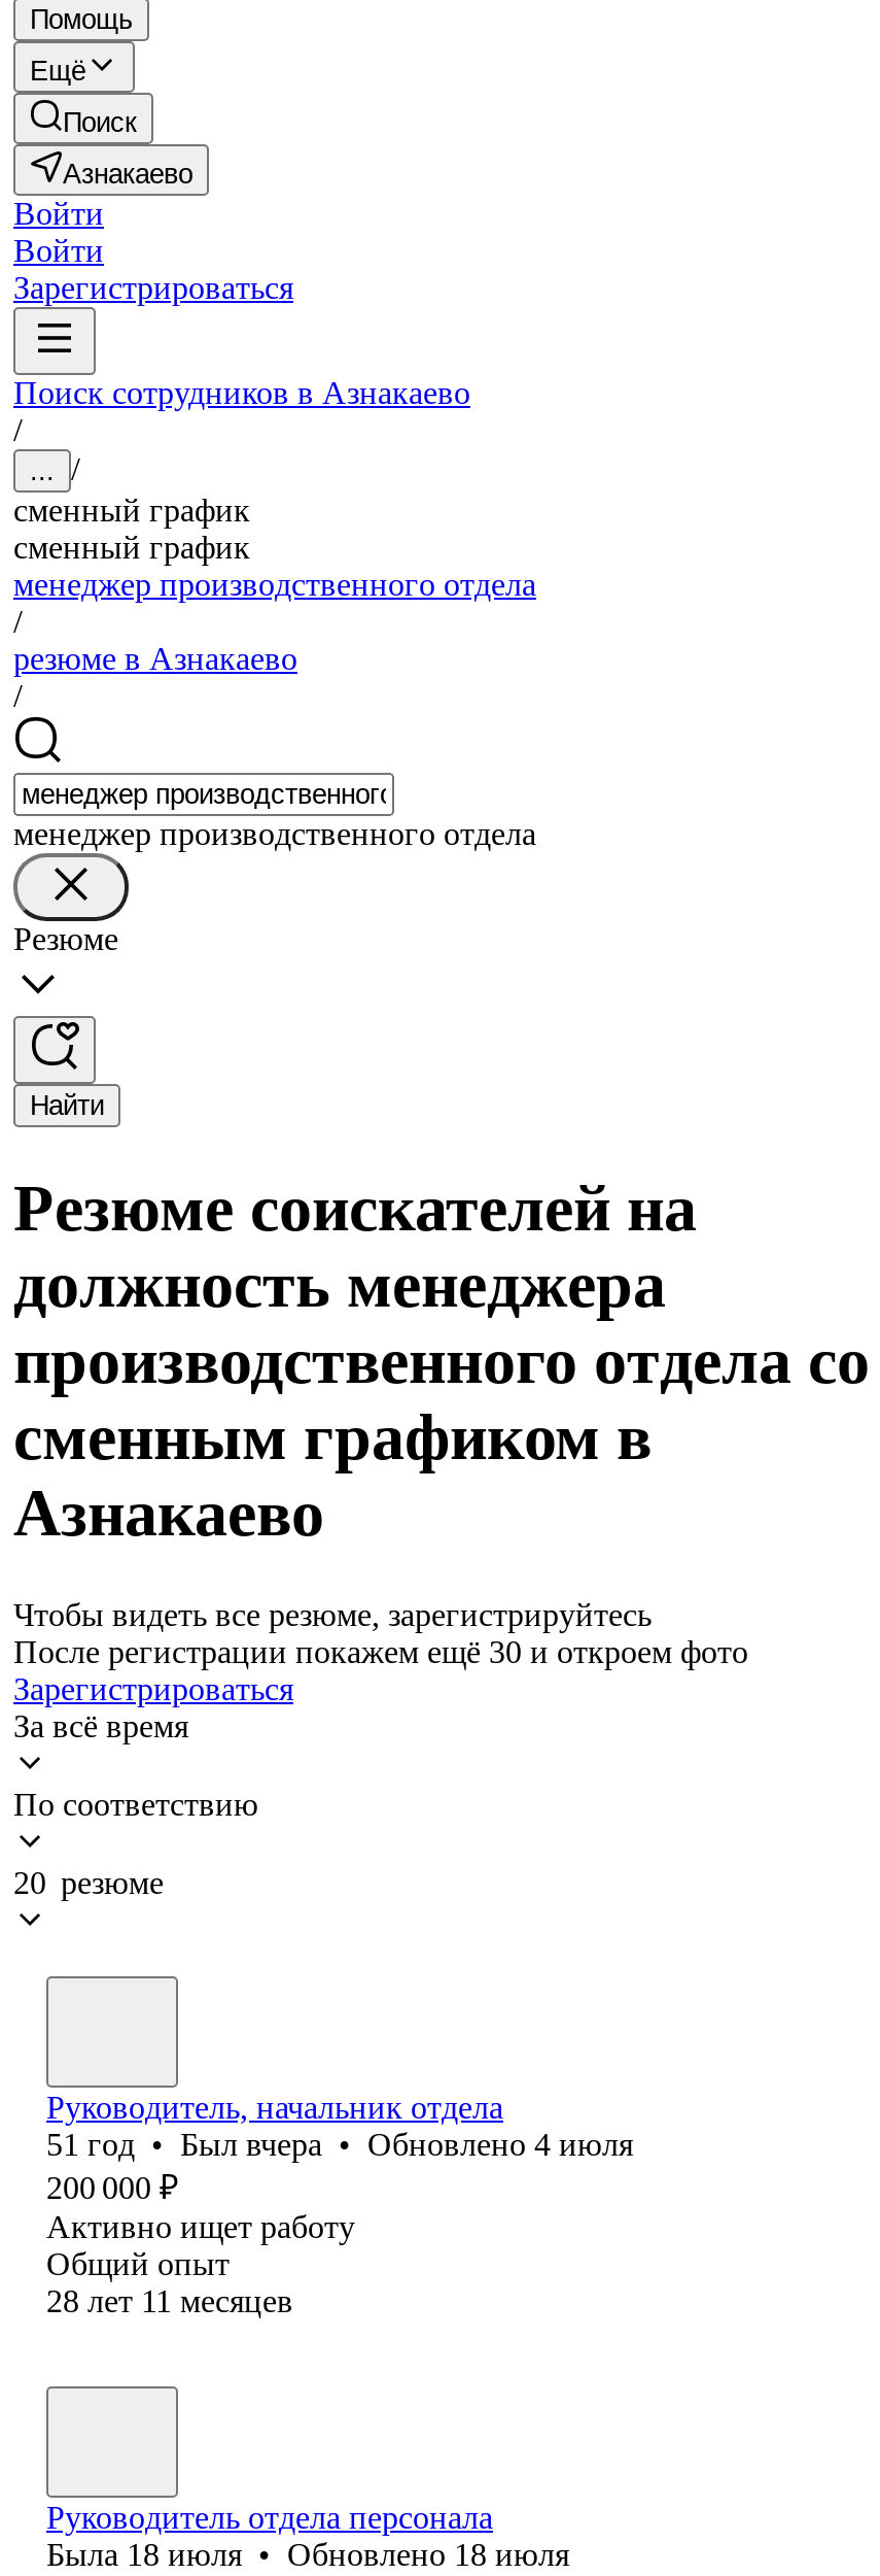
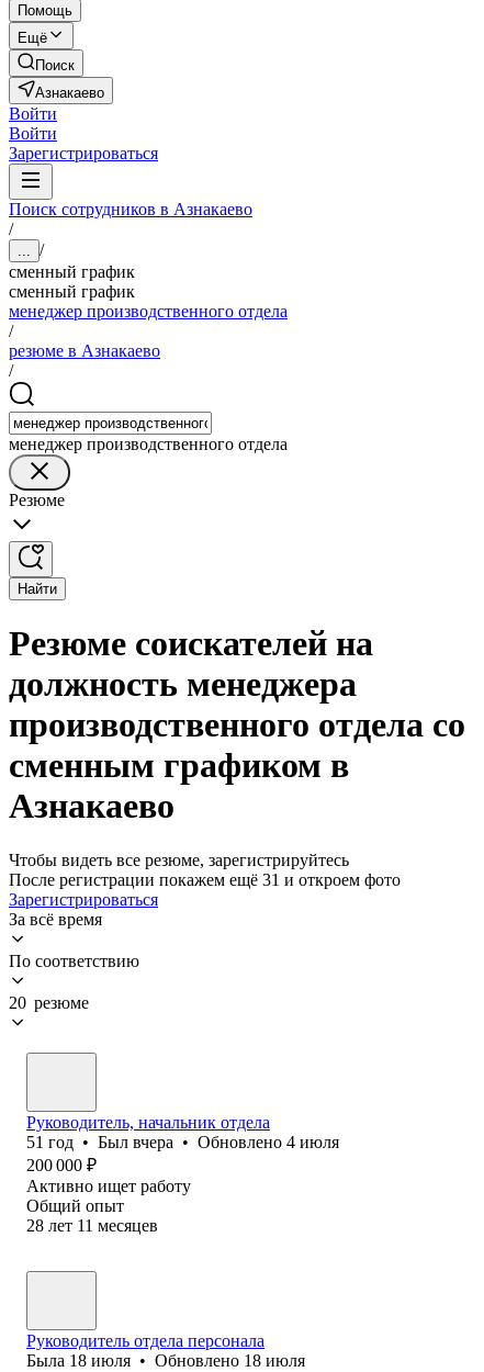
- После регистрации покажем ещё 30 и откроем фото
+ После регистрации покажем ещё 31 и откроем фото
